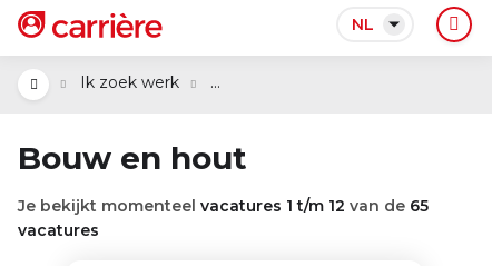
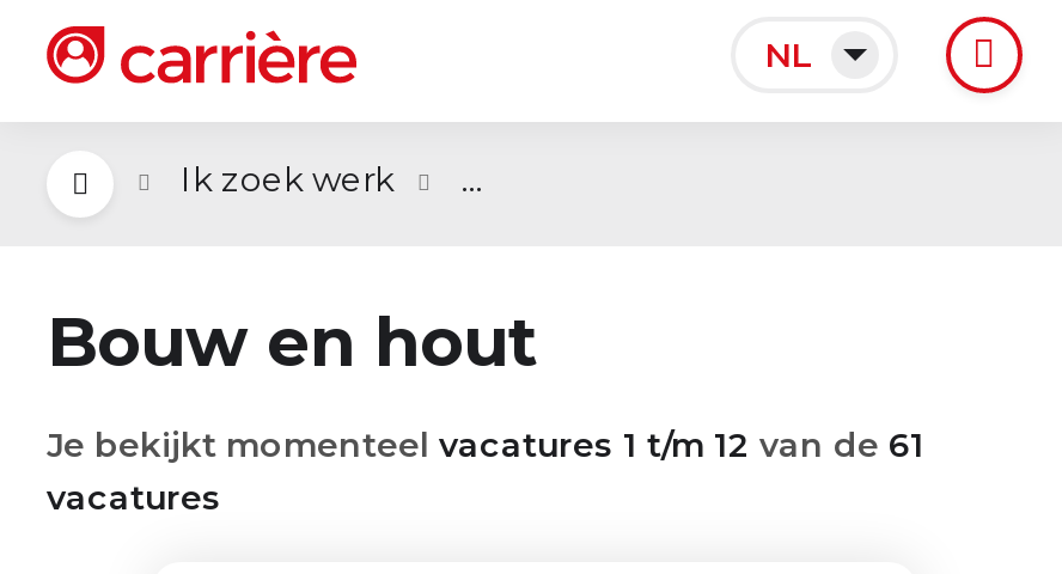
- Je bekijkt momenteel vacatures 1 t/m 12 van de 65
+ Je bekijkt momenteel vacatures 1 t/m 12 van de 61
